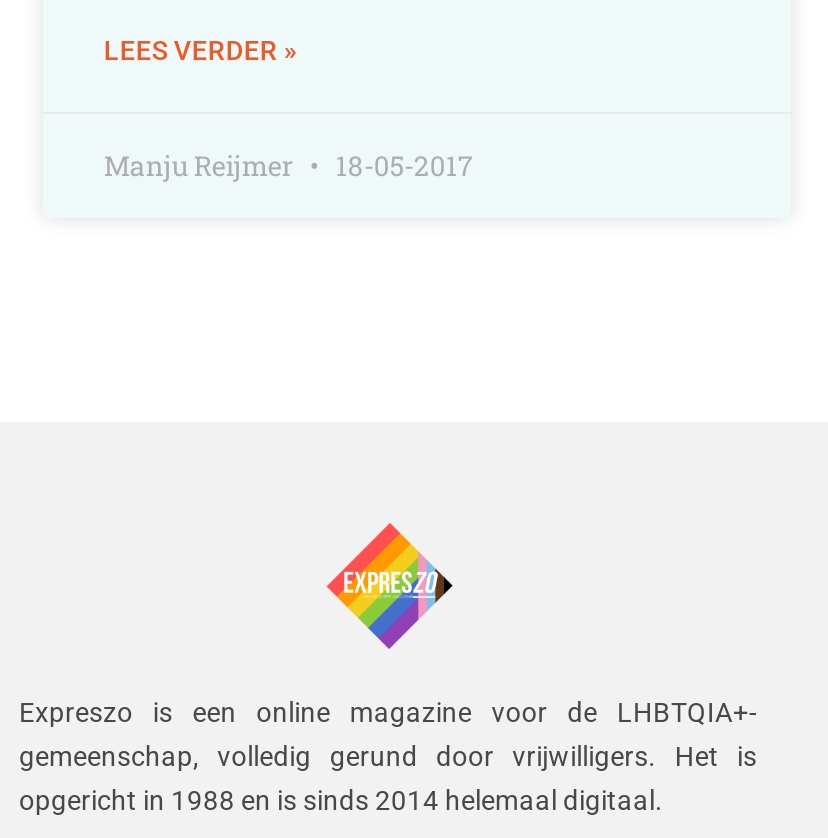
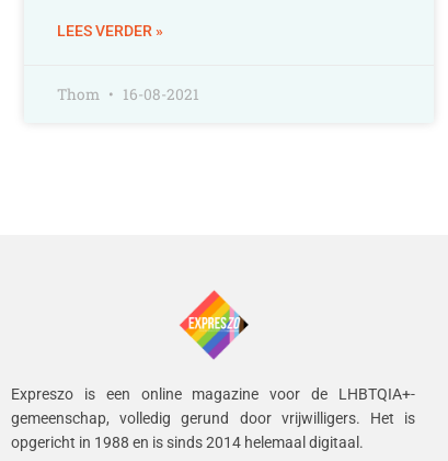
- Manju Reijmer
- 18-05-2017
+ Thom
+ 16-08-2021
